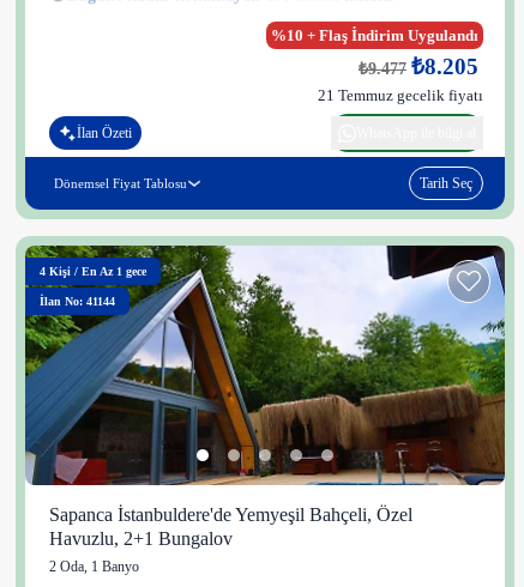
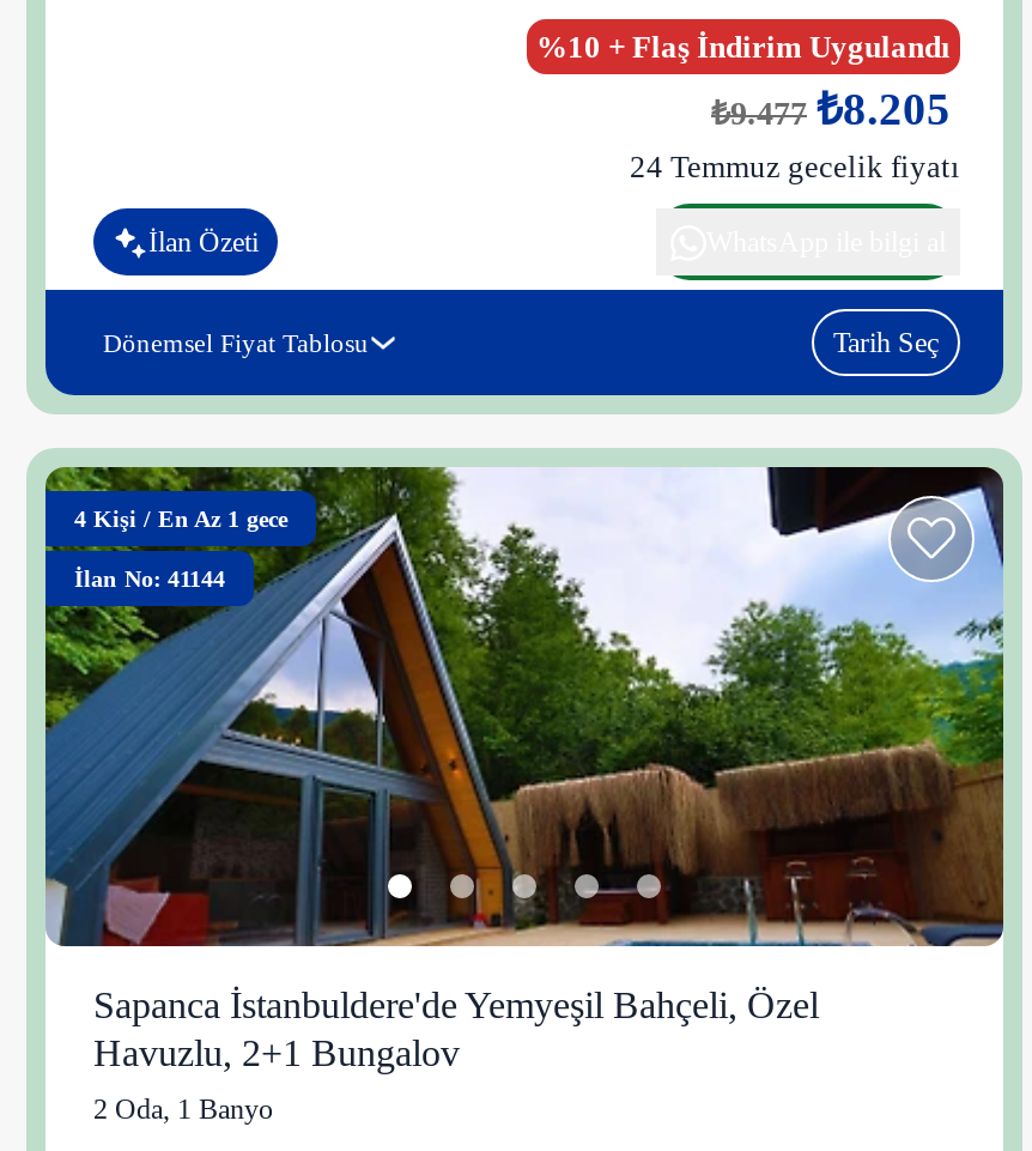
- 21 Temmuz gecelik fiyatı
+ 24 Temmuz gecelik fiyatı
